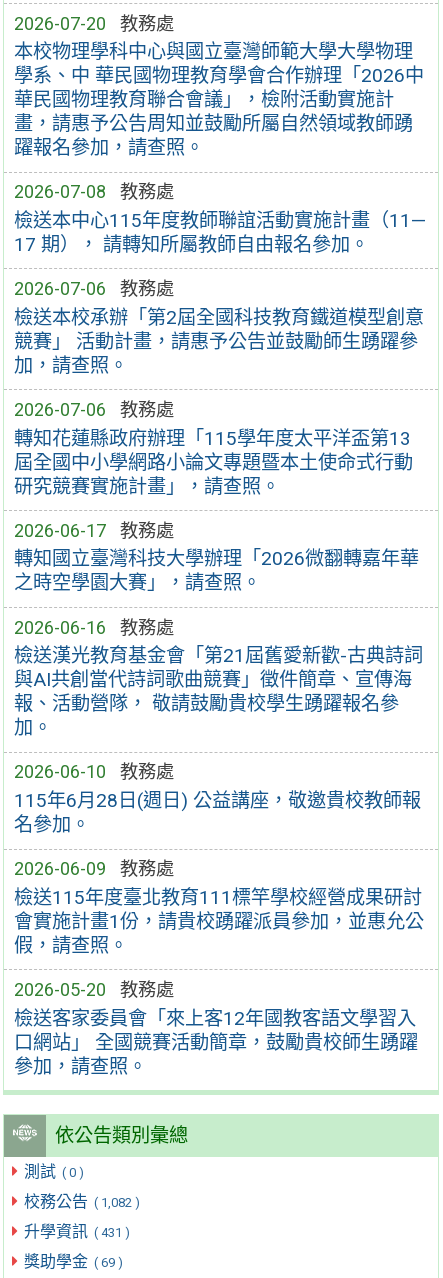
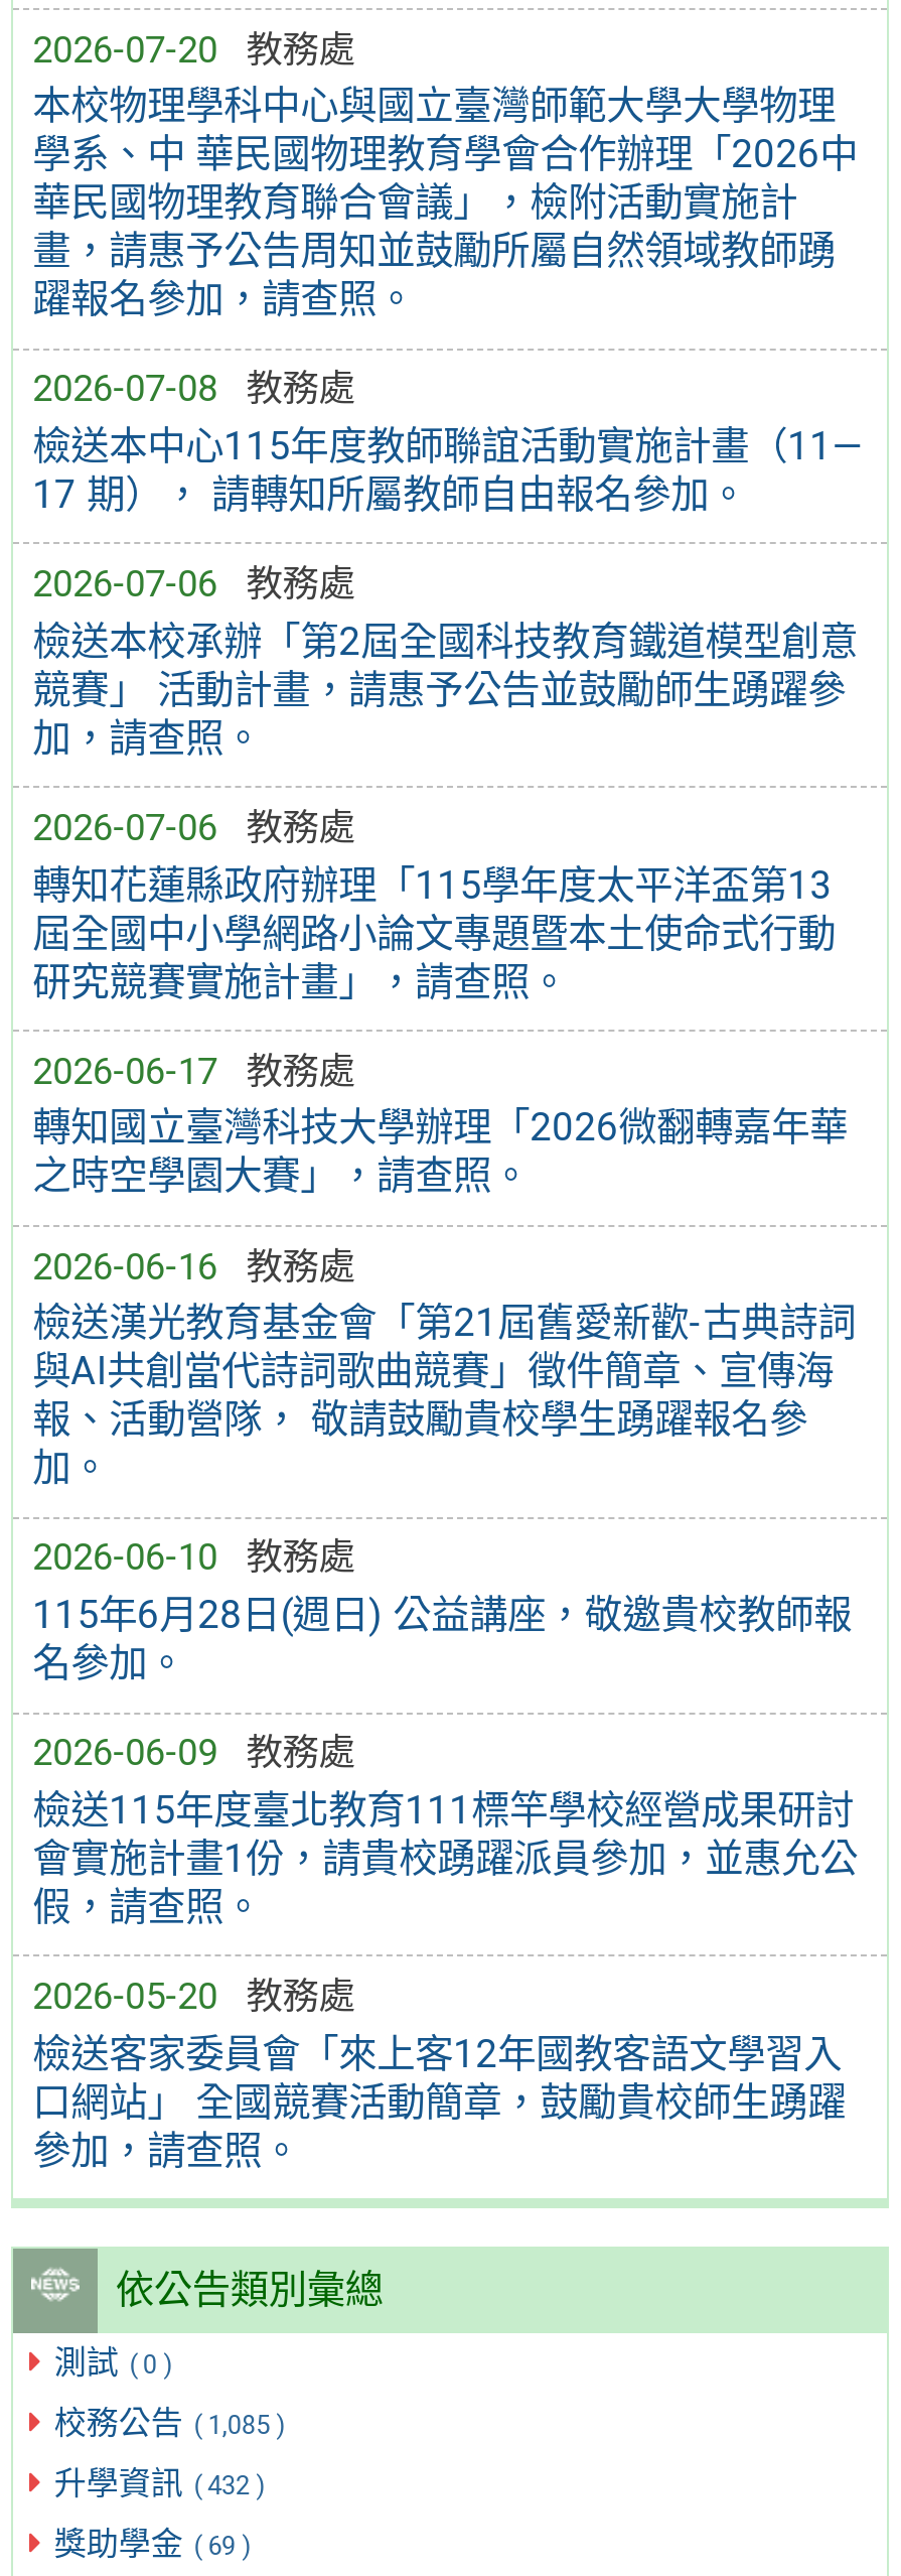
- 校務公告 ( 1,082 )
+ 校務公告 ( 1,085 )

- 升學資訊 ( 431 )
+ 升學資訊 ( 432 )
